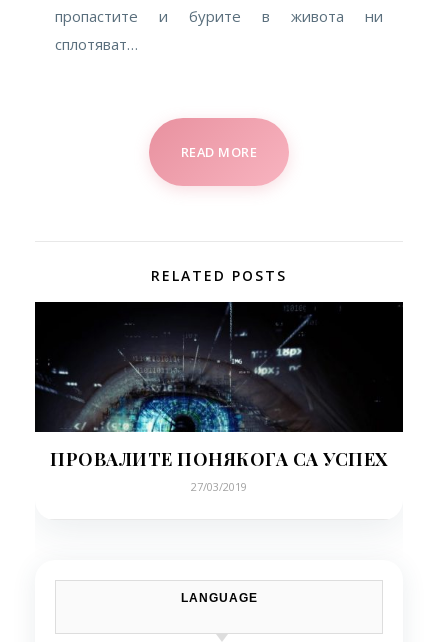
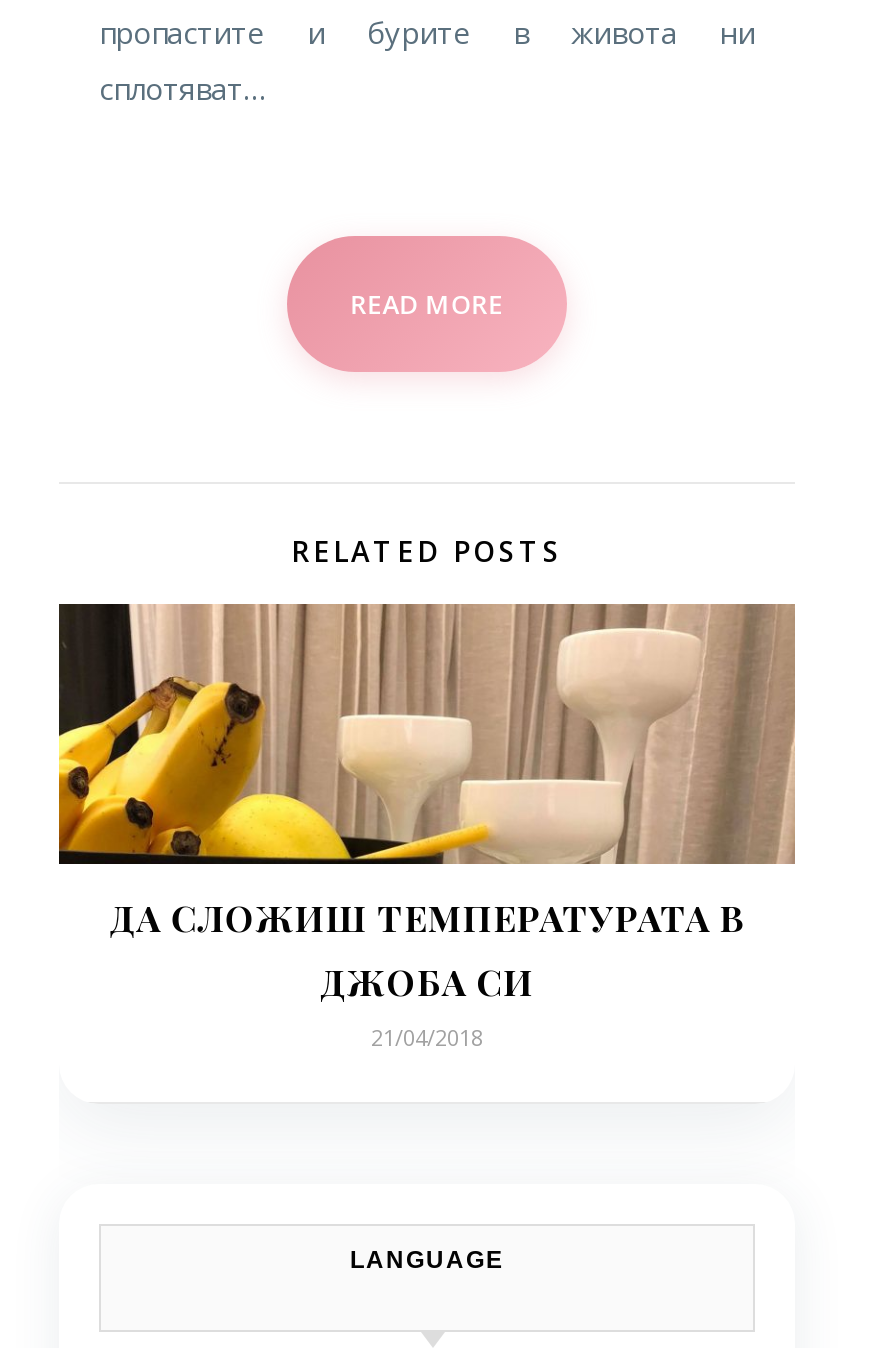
- [image]
- ПРОВАЛИТЕ ПОНЯКОГА СА УСПЕХ
- 27/03/2019
+ [image]
+ ДА СЛОЖИШ ТЕМПЕРАТУРАТА В
+ ДЖОБА СИ
+ 21/04/2018
